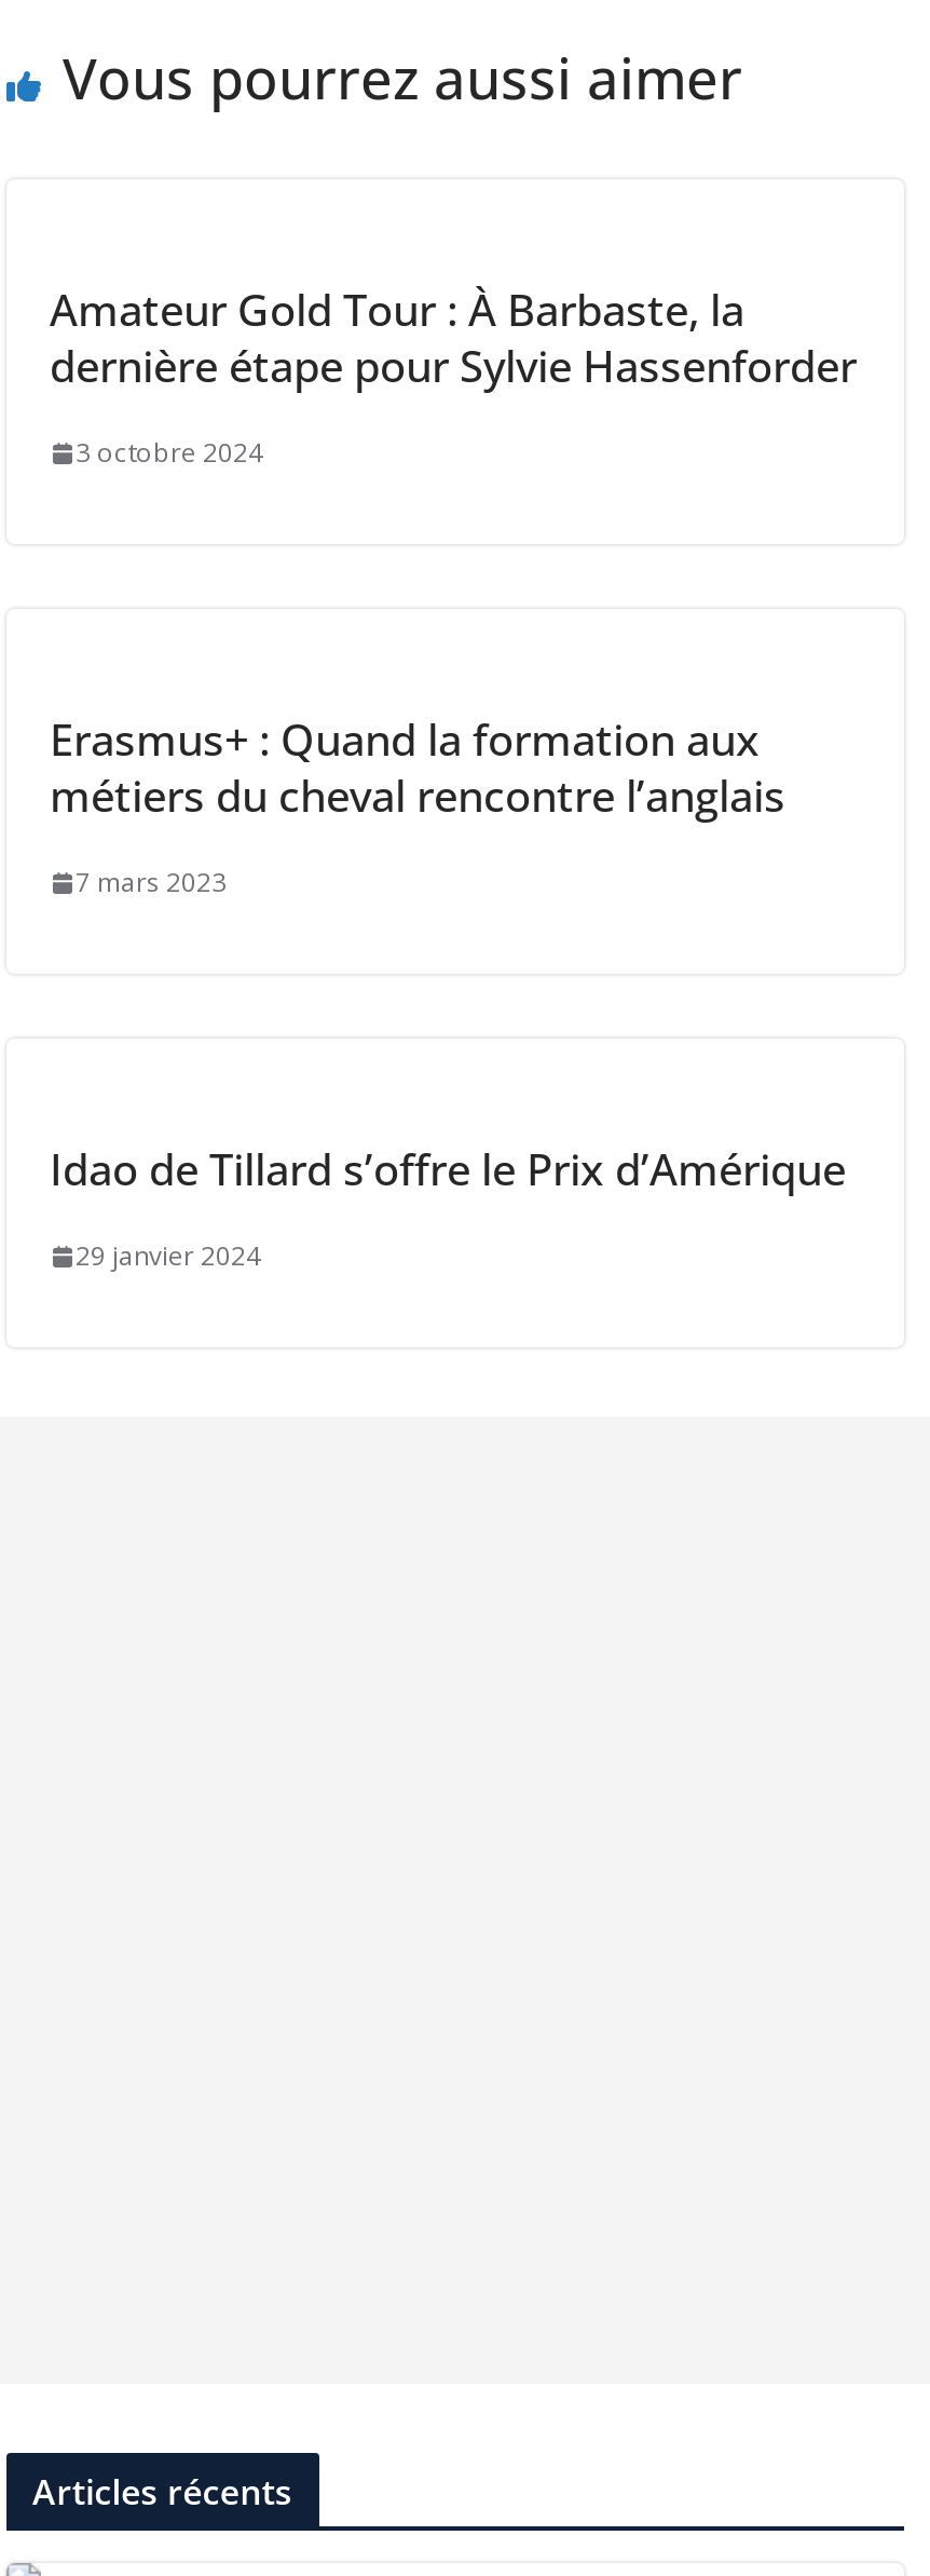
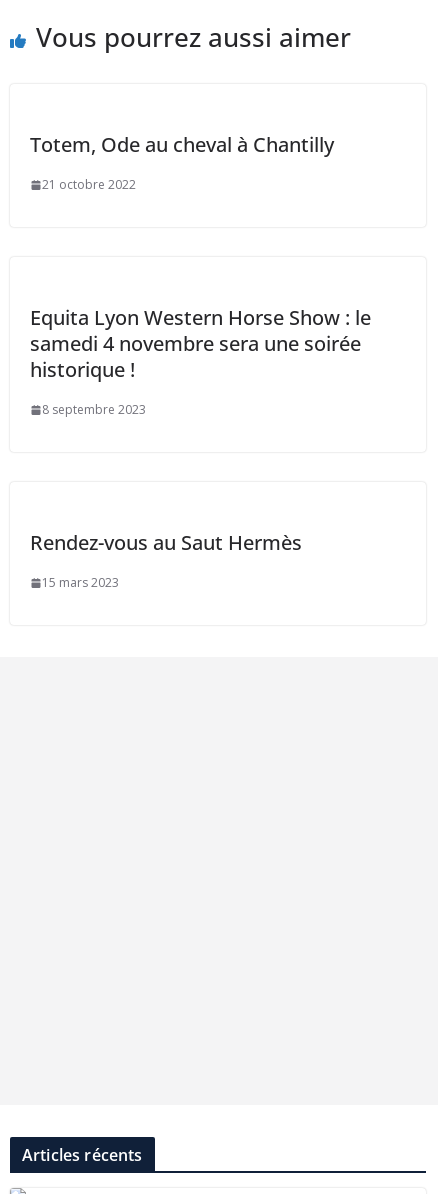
- Amateur Gold Tour : À Barbaste, la
- dernière étape pour Sylvie Hassenforder
+ Totem, Ode au cheval à Chantilly

- 3 octobre 2024
+ 21 octobre 2022

- Erasmus+ : Quand la formation aux
- métiers du cheval rencontre l’anglais
+ Equita Lyon Western Horse Show : le
+ samedi 4 novembre sera une soirée
+ historique !

- 7 mars 2023
+ 8 septembre 2023

- Idao de Tillard s’offre le Prix d’Amérique
+ Rendez-vous au Saut Hermès

- 29 janvier 2024
+ 15 mars 2023
